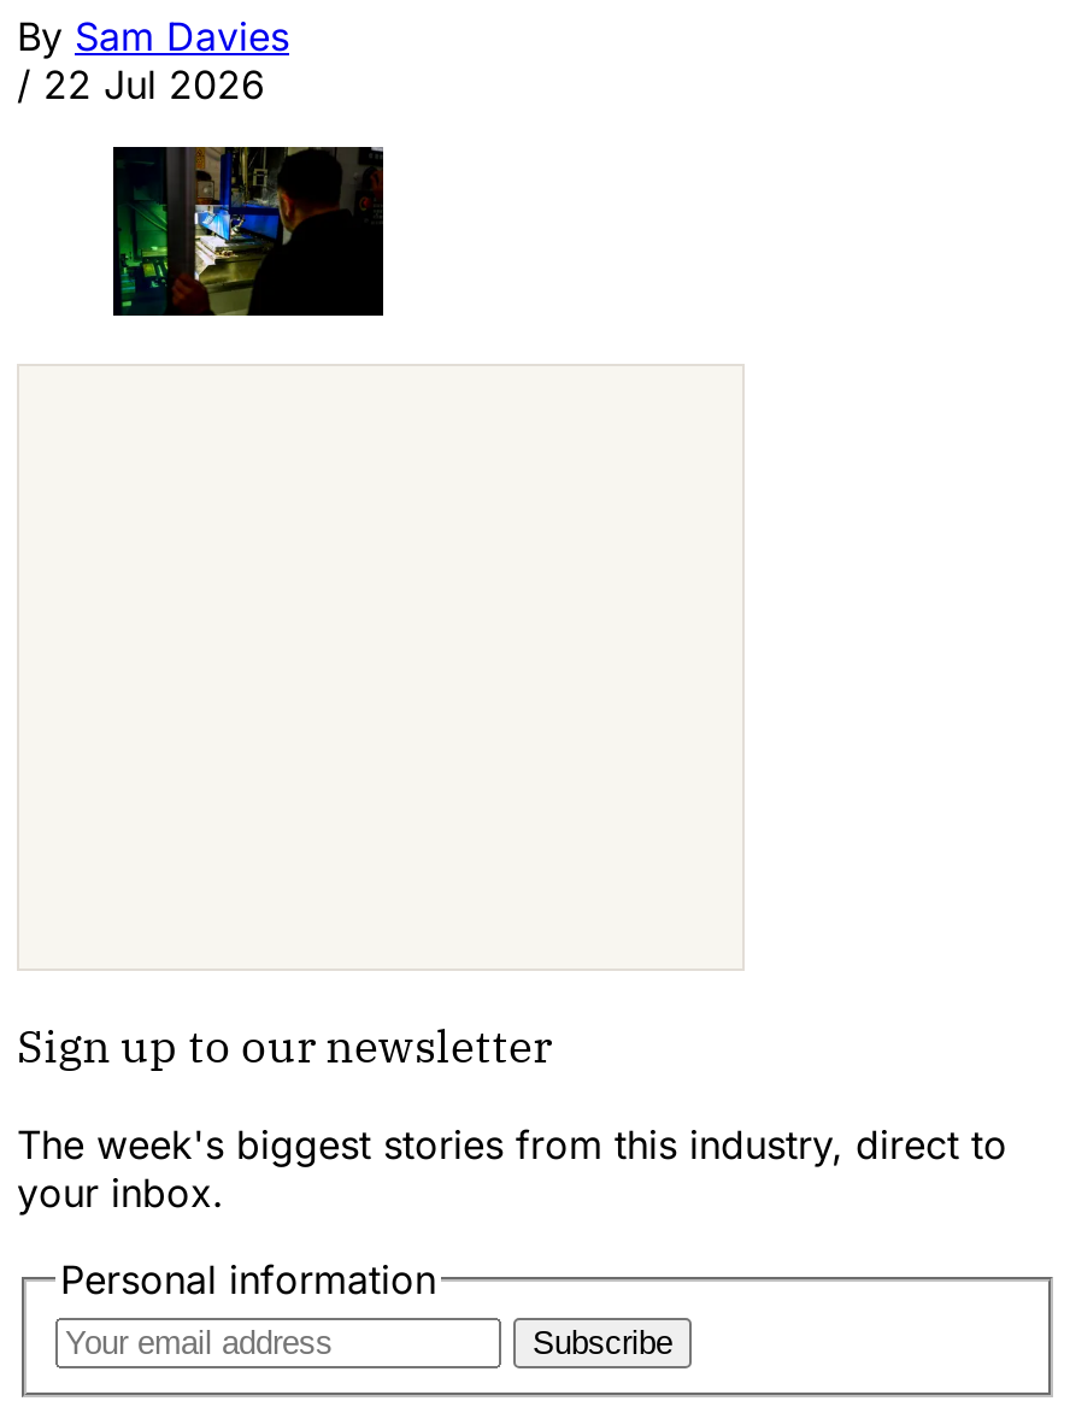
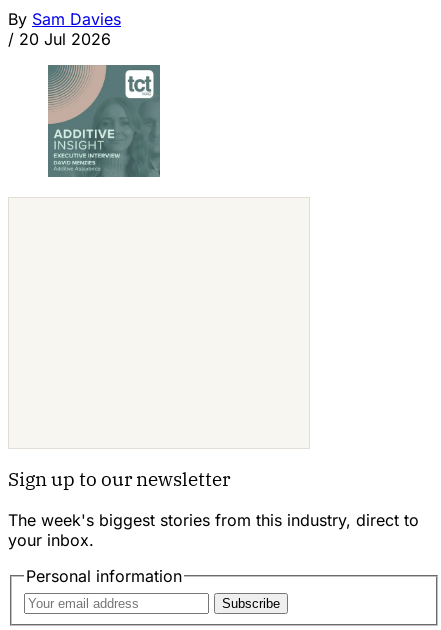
- / 22 Jul 2026
+ / 20 Jul 2026

- [image]
+ [image]
